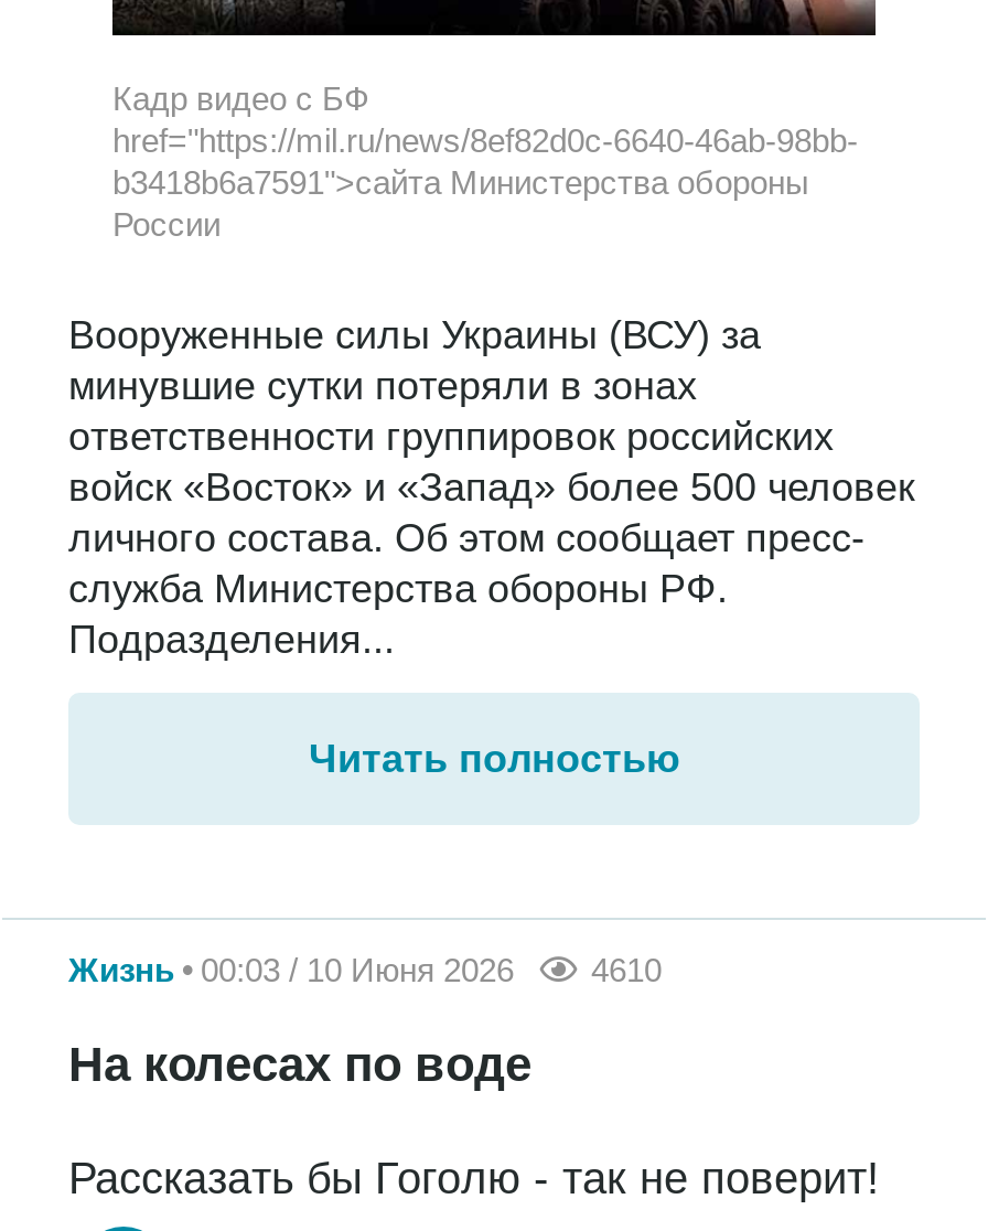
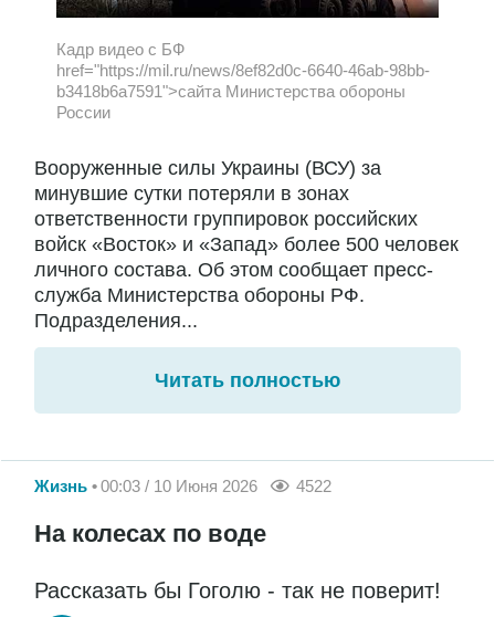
- 4610
+ 4522
